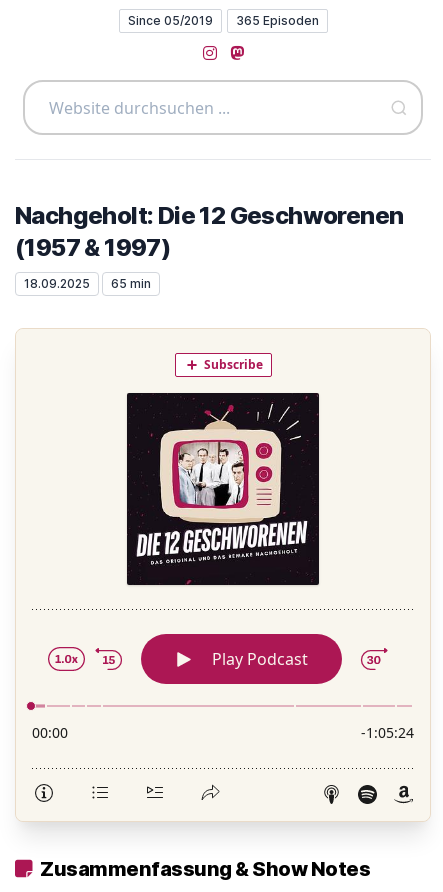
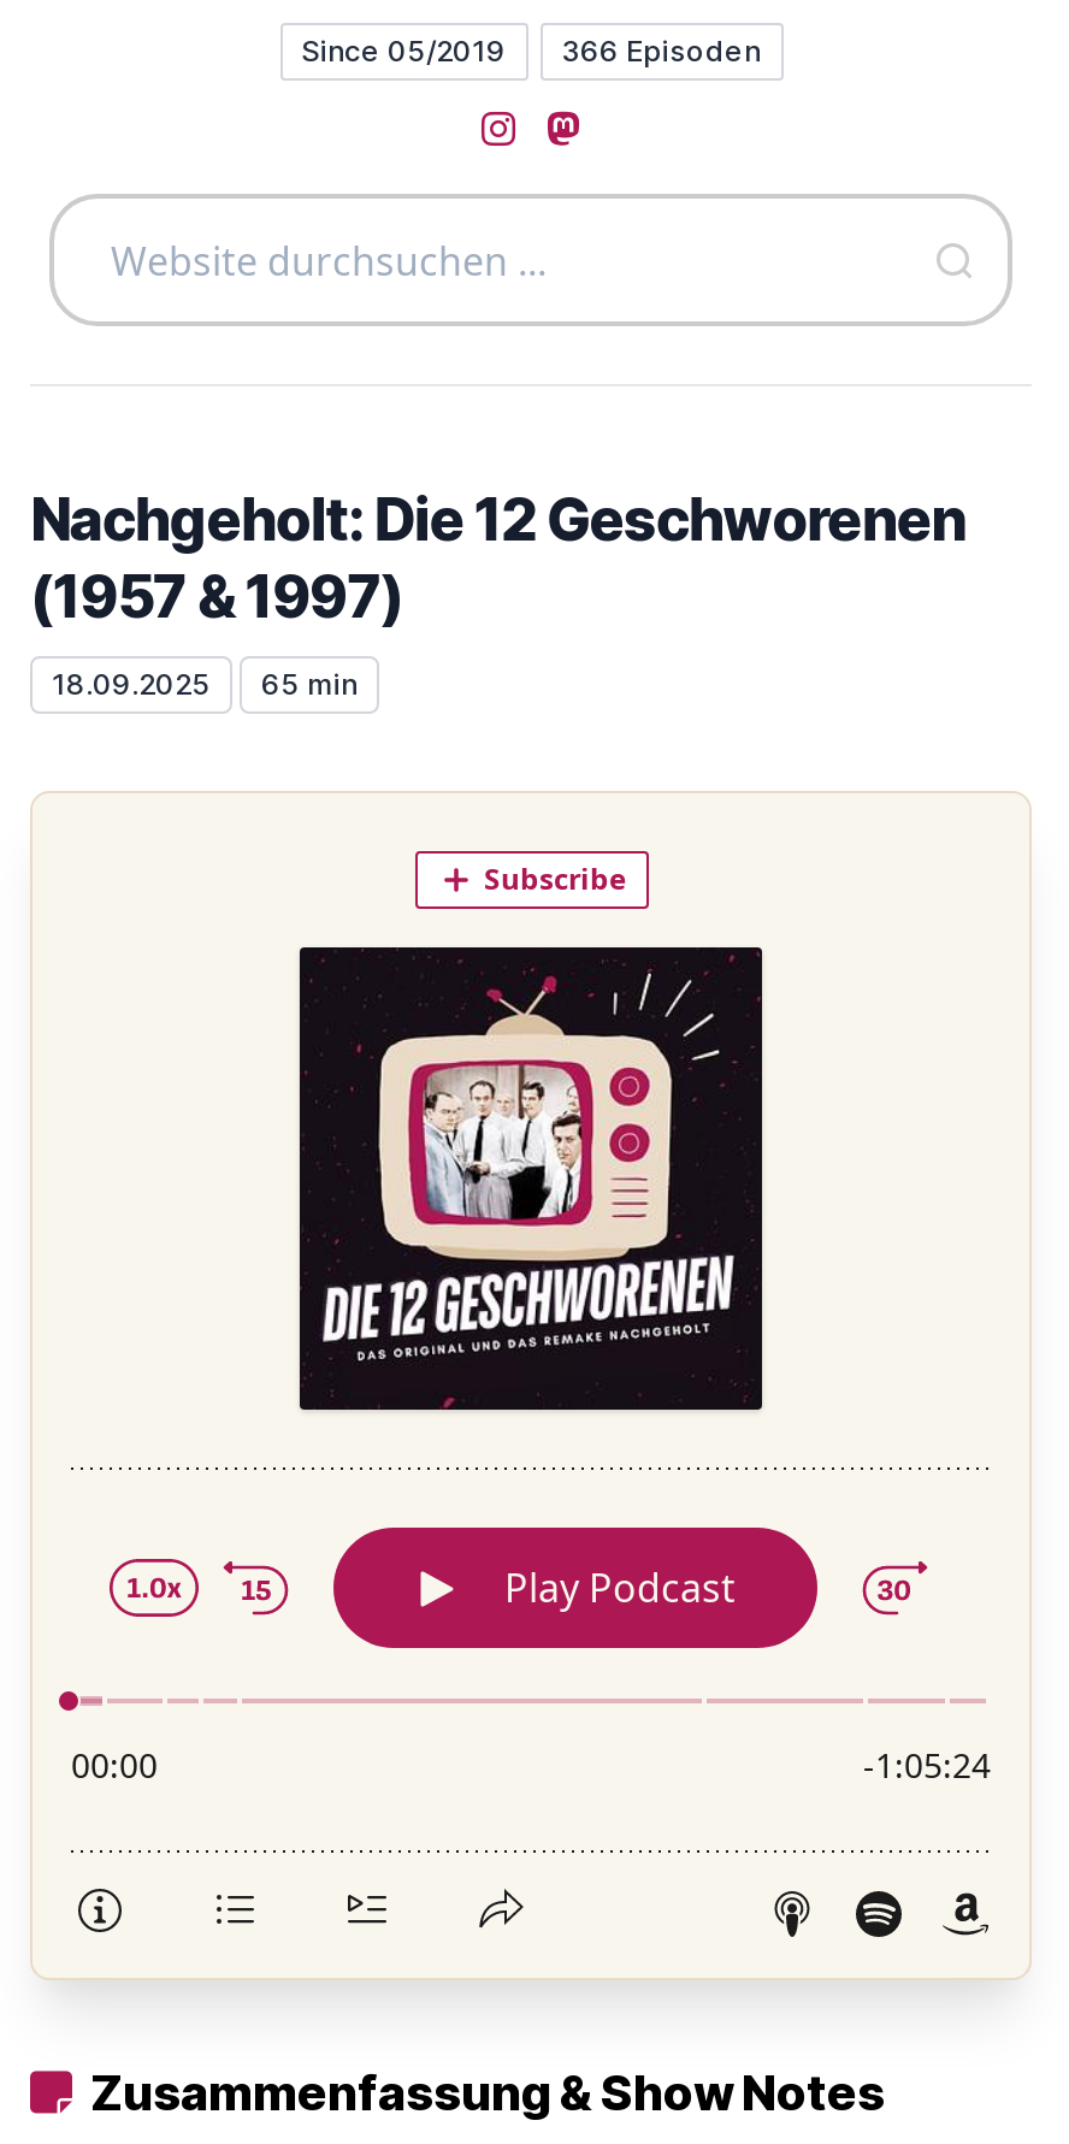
- Since 05/2019 365 Episoden
+ Since 05/2019 366 Episoden
